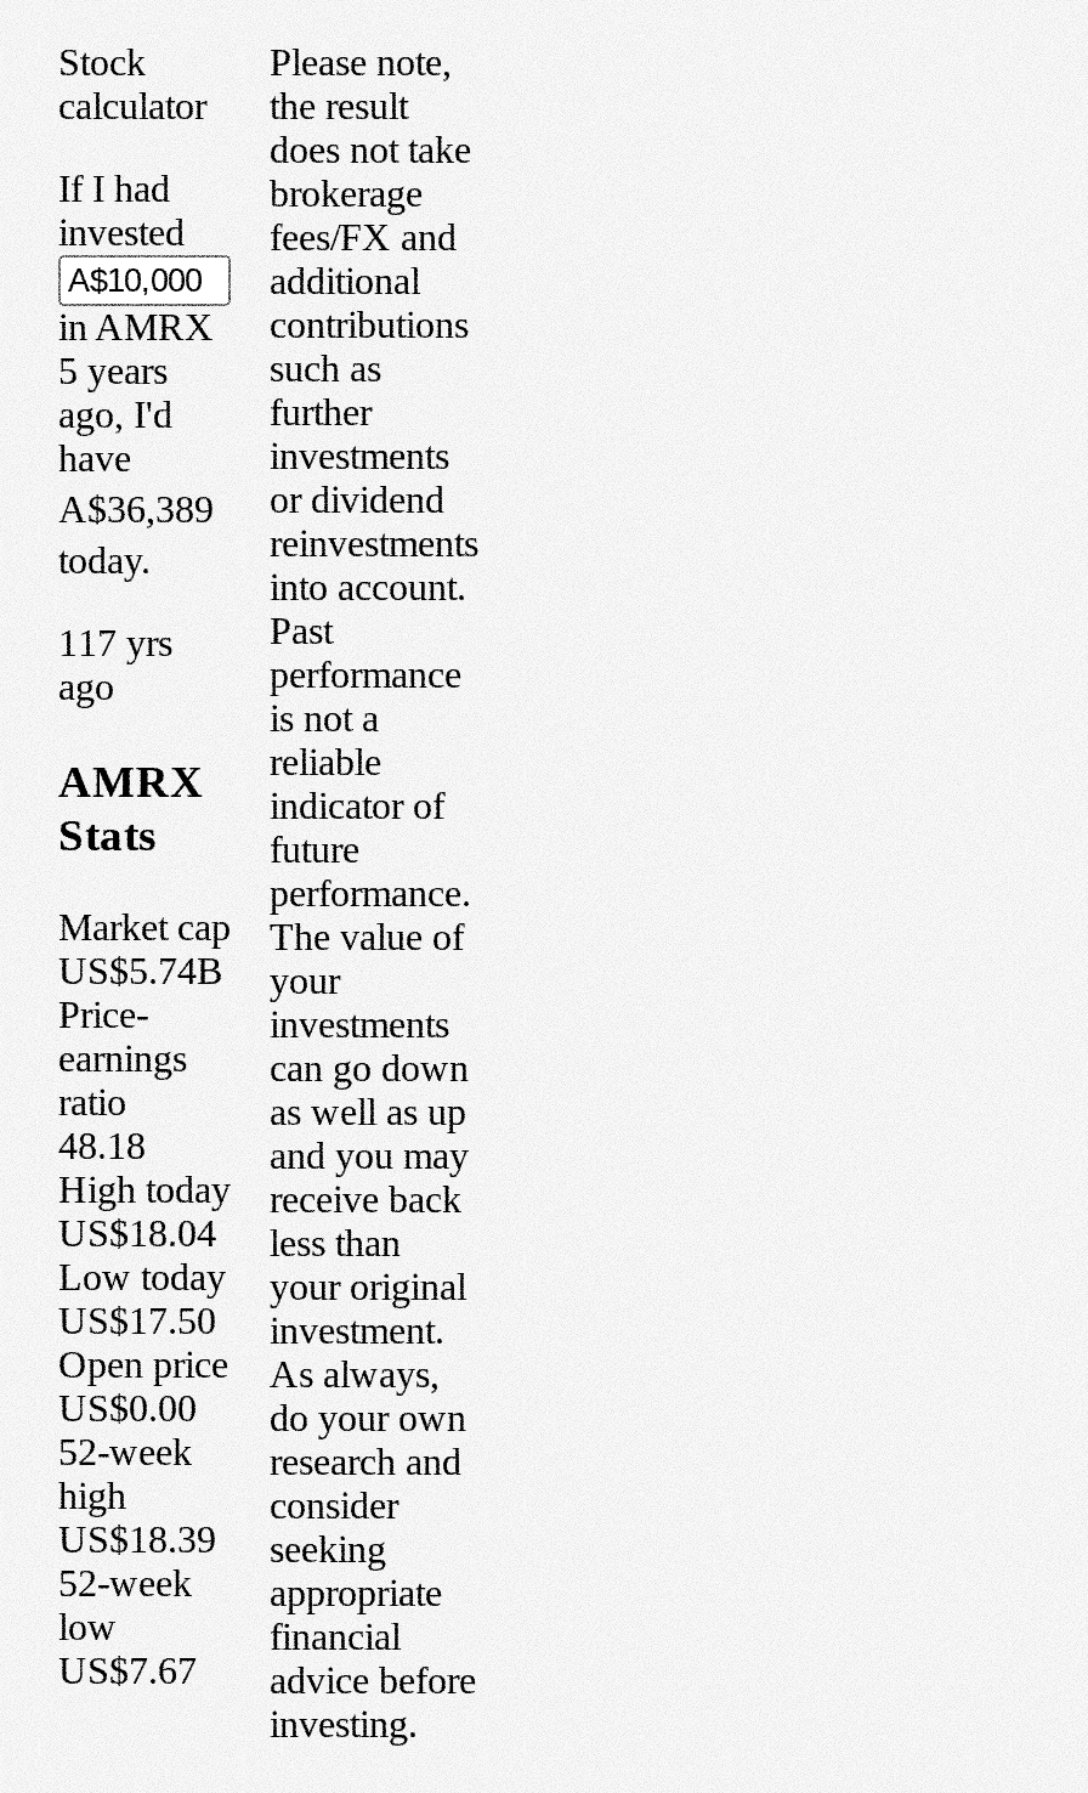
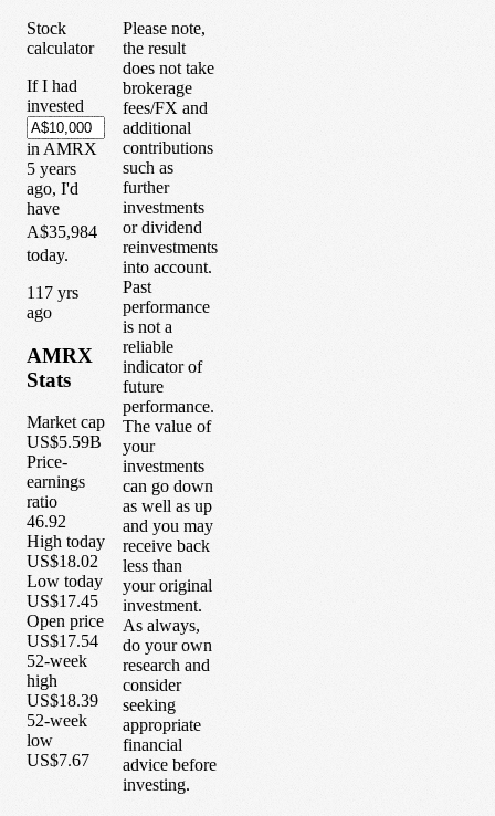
- A$36,389 or dividend
+ A$35,984 or dividend

- US$5.74B your
+ US$5.59B your

- 48.18
+ 46.92

- US$18.04 less than
+ US$18.02 less than

- US$17.50 investment.
+ US$17.45 investment.

- US$0.00 do your own
+ US$17.54 do your own
